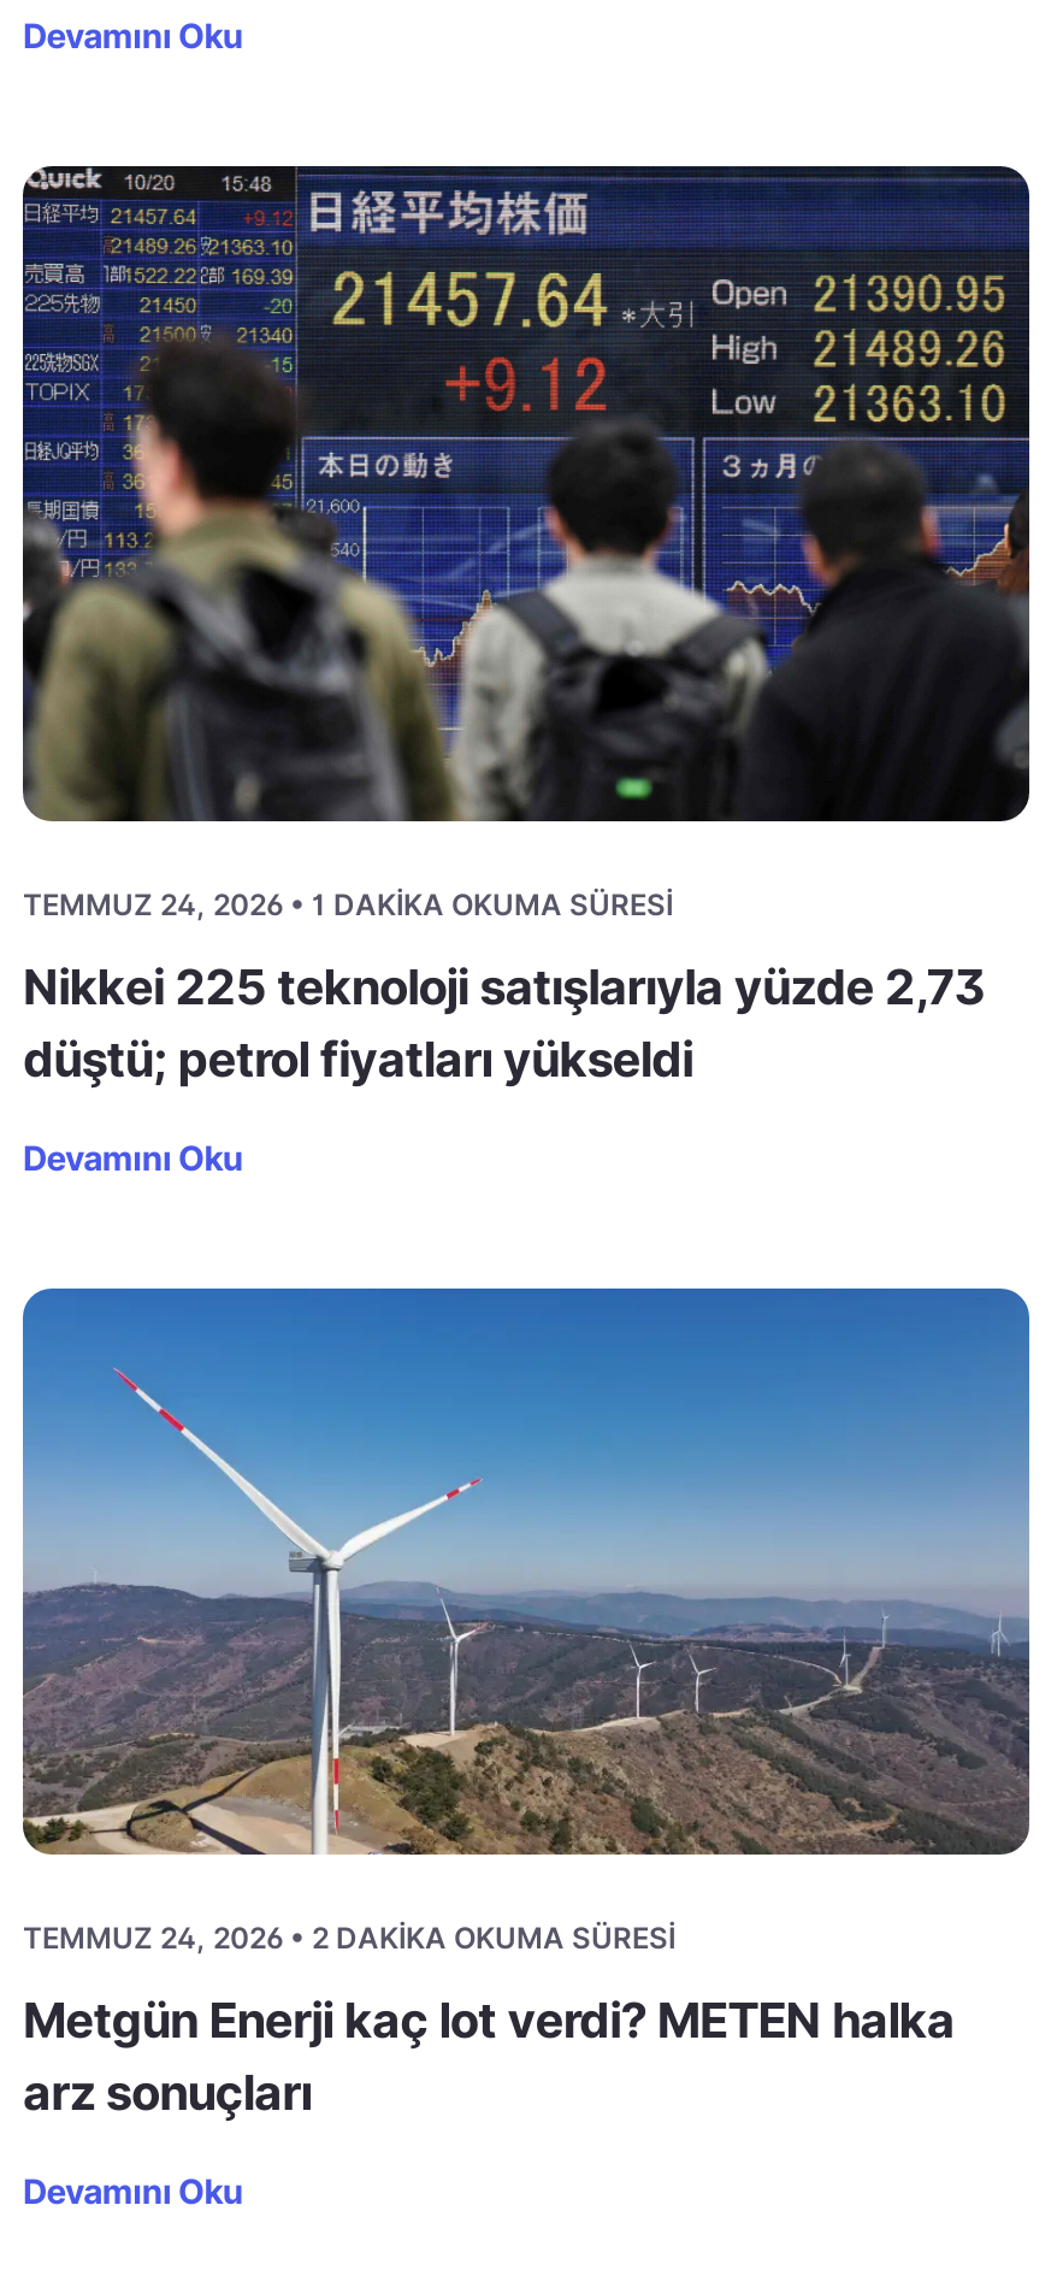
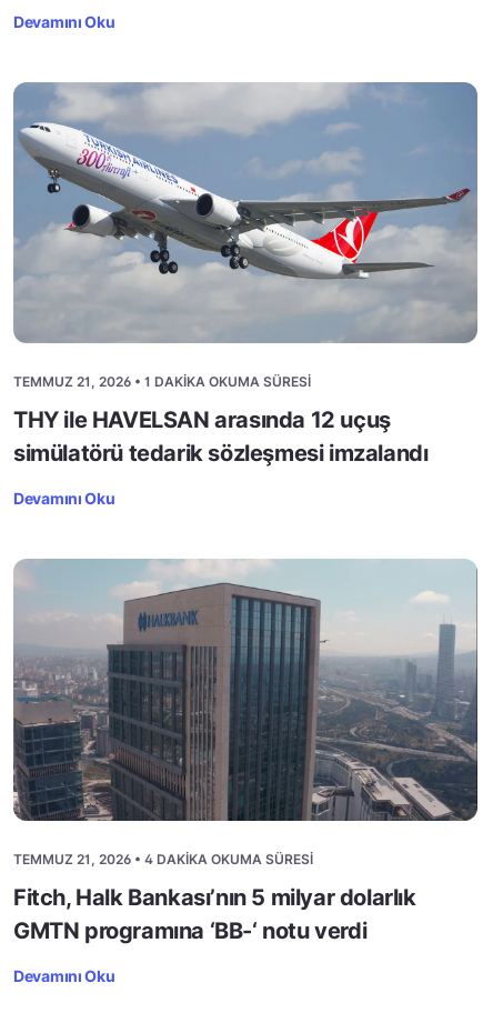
- [image]
- TEMMUZ 24, 2026 • 1 DAKIKA OKUMA SÜRESI
+ [image]
+ TEMMUZ 21, 2026 • 1 DAKIKA OKUMA SÜRESI

- Nikkei 225 teknoloji satışlarıyla yüzde 2,73
- düştü; petrol fiyatları yükseldi
+ THY ile HAVELSAN arasında 12 uçuş
+ simülatörü tedarik sözleşmesi imzalandı

- [image]
- TEMMUZ 24, 2026 • 2 DAKIKA OKUMA SÜRESI
+ [image]
+ TEMMUZ 21, 2026 • 4 DAKIKA OKUMA SÜRESI

- Metgün Enerji kaç lot verdi? METEN halka
- arz sonuçları
+ Fitch, Halk Bankası’nın 5 milyar dolarlık
+ GMTN programına ‘BB-‘ notu verdi
